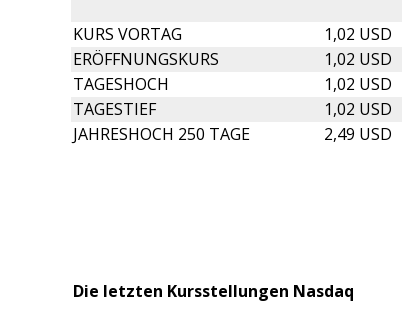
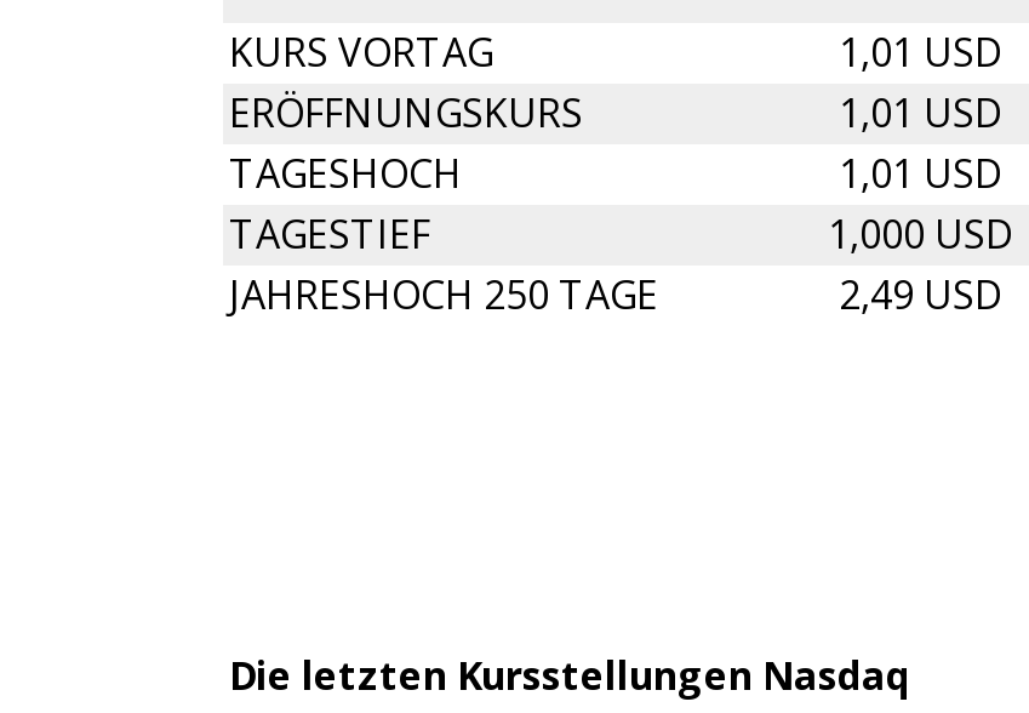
- 1,02 USD
+ 1,01 USD

- 1,02 USD
+ 1,01 USD

- 1,02 USD
+ 1,01 USD

- 1,02 USD
+ 1,000 USD
